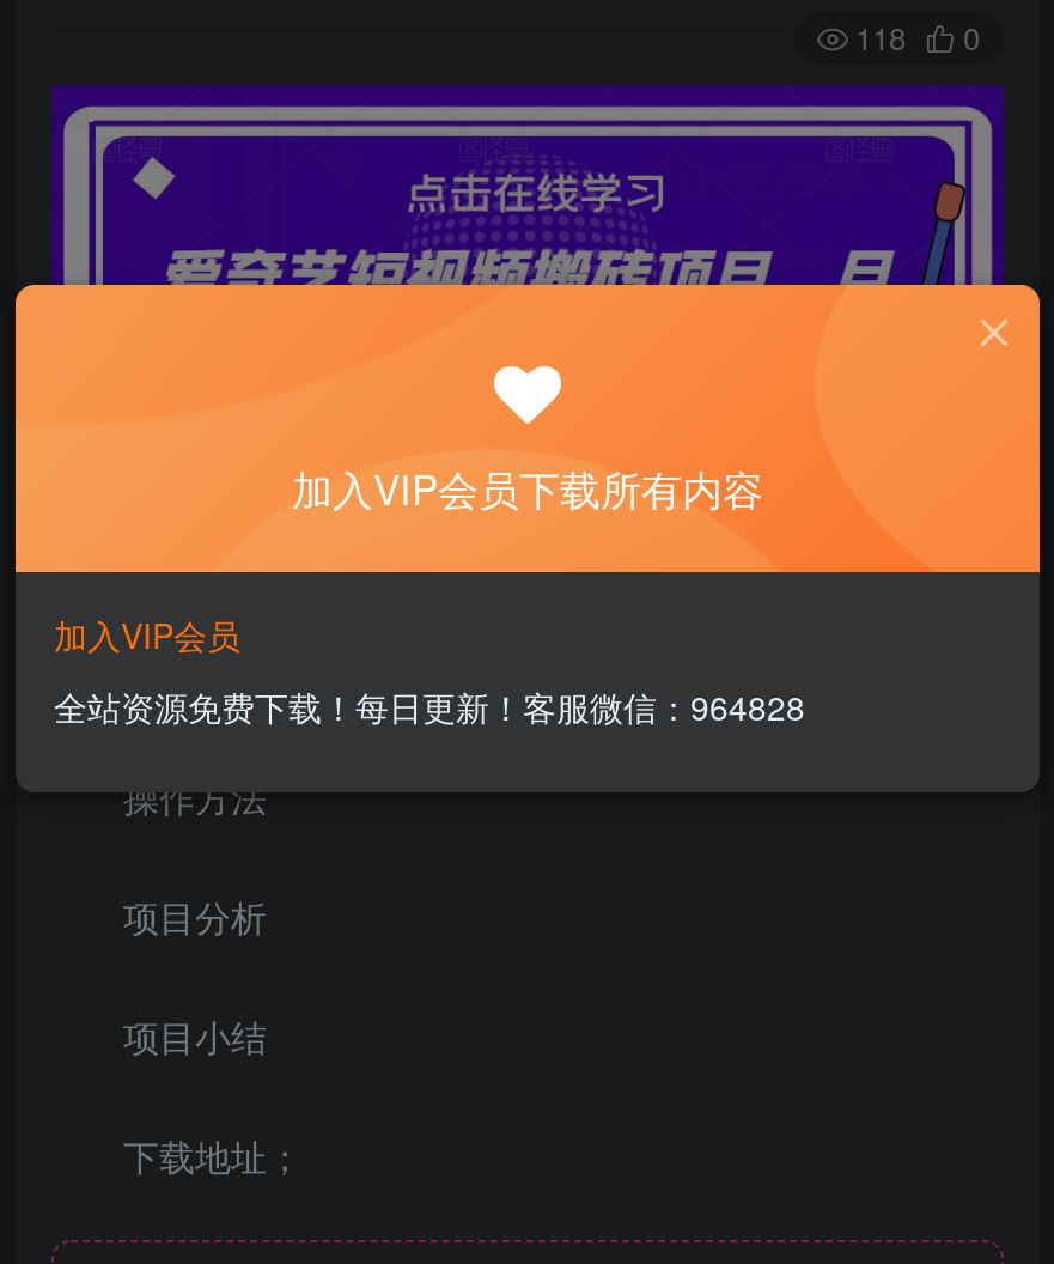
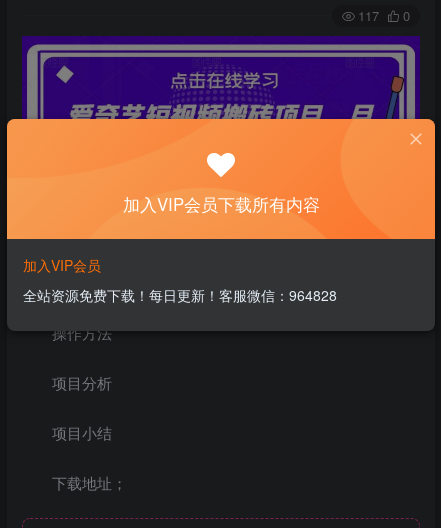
- 118 0
+ 117 0
